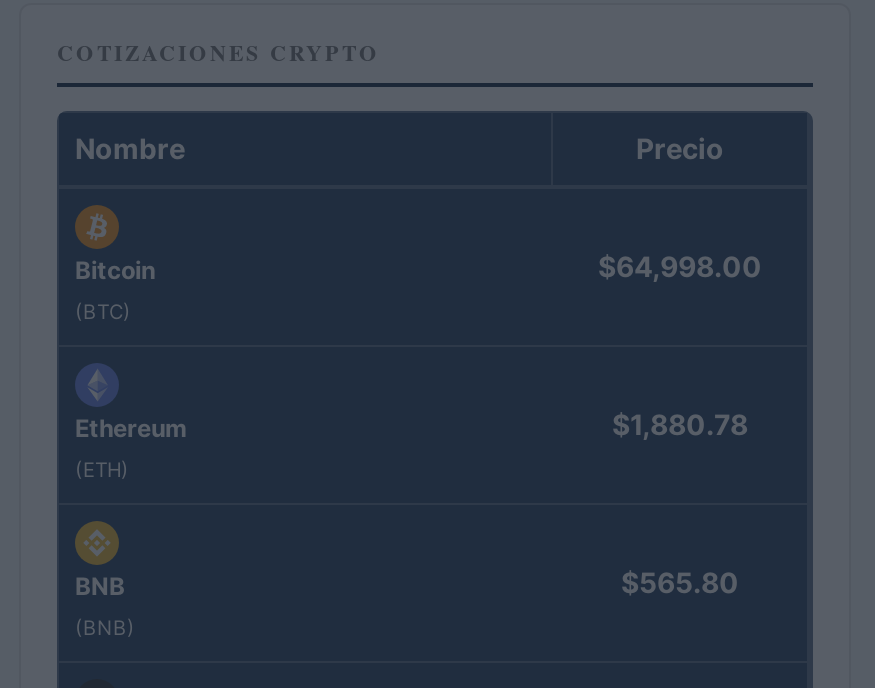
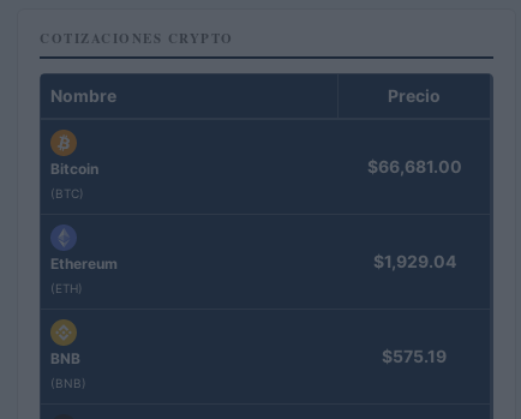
- $64,998.00
+ $66,681.00

- $1,880.78
+ $1,929.04

- $565.80
+ $575.19
